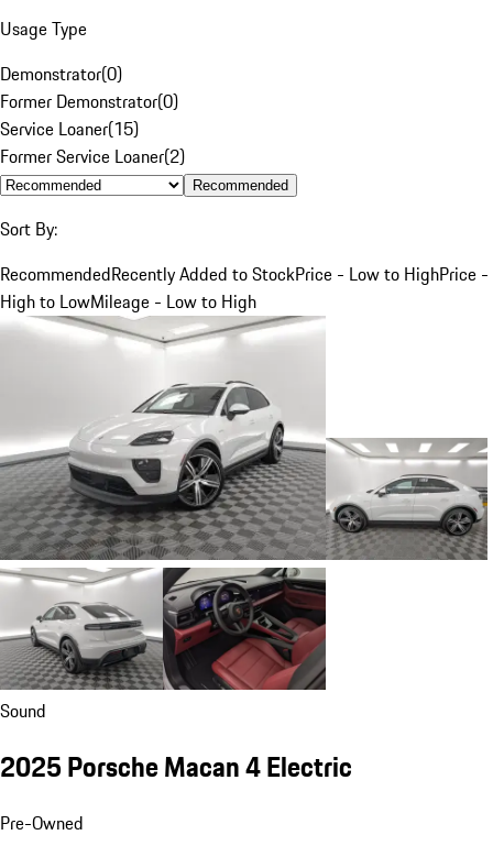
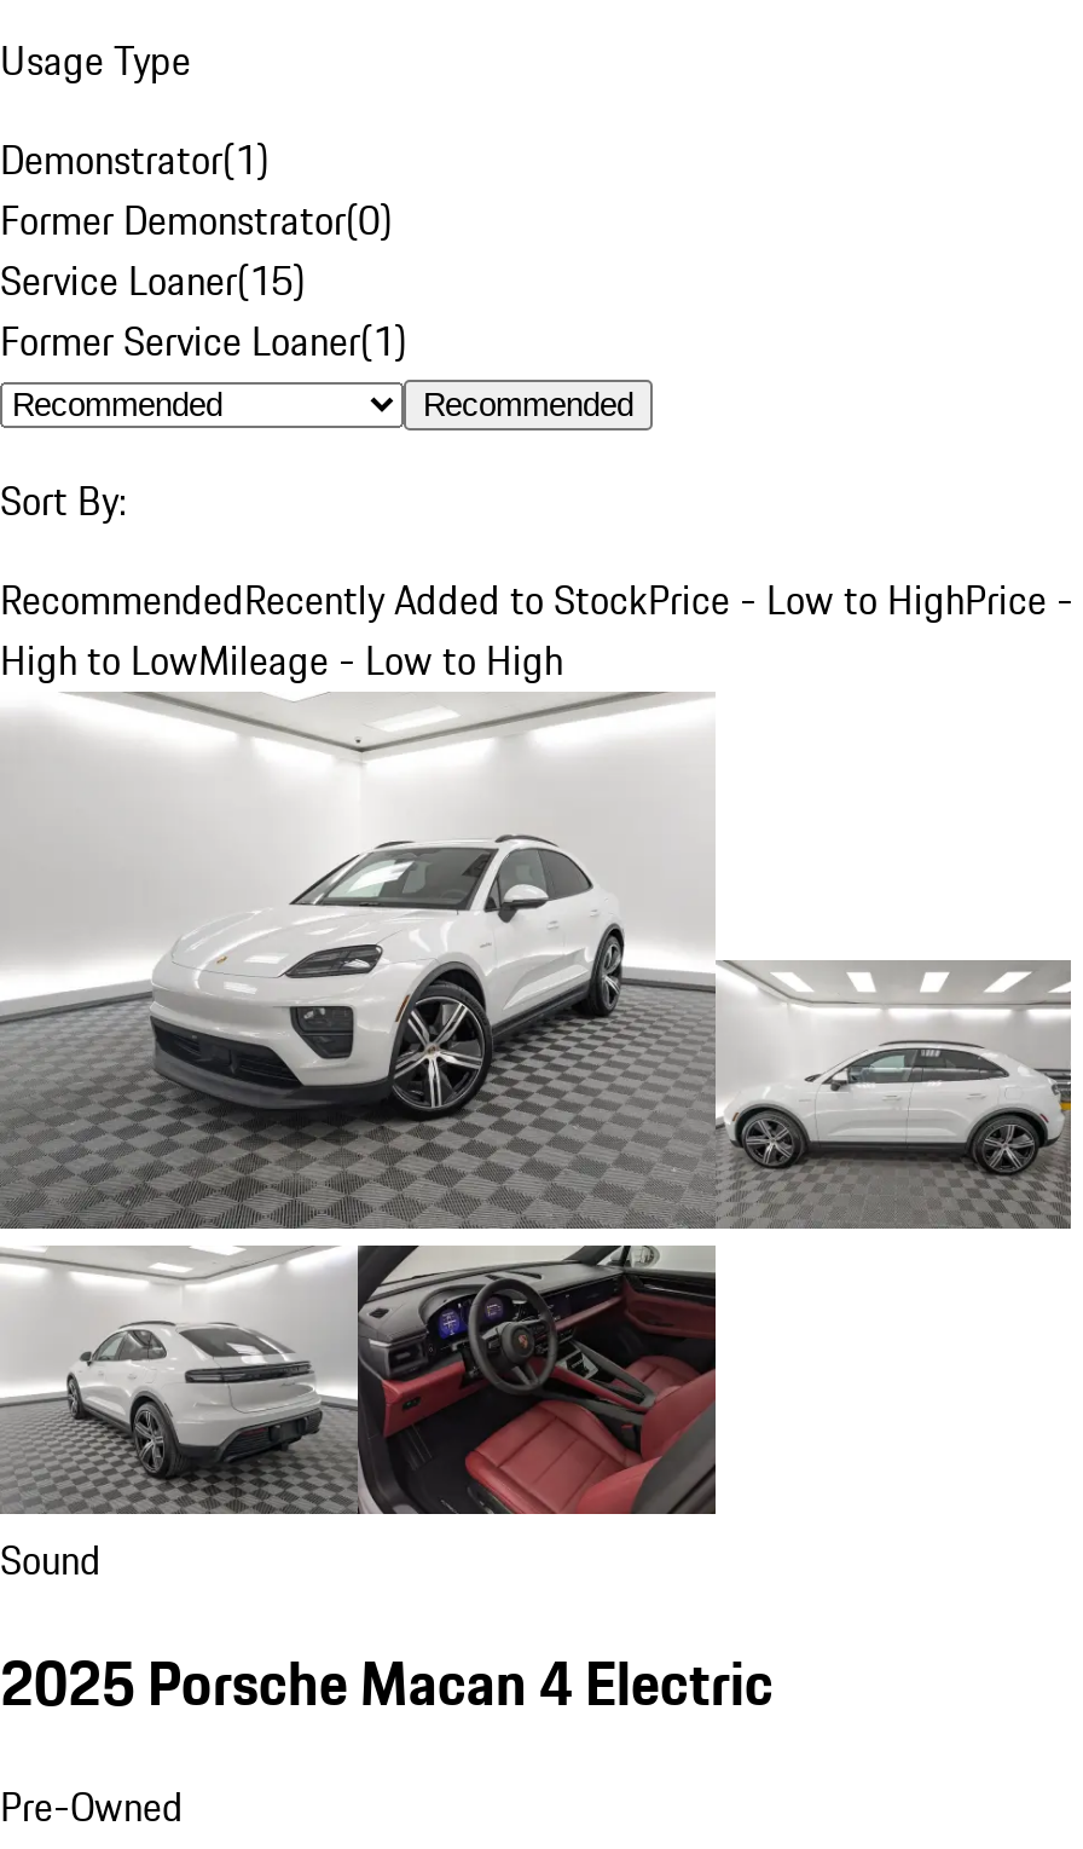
- Demonstrator(0)
+ Demonstrator(1)

- Former Service Loaner(2)
+ Former Service Loaner(1)
